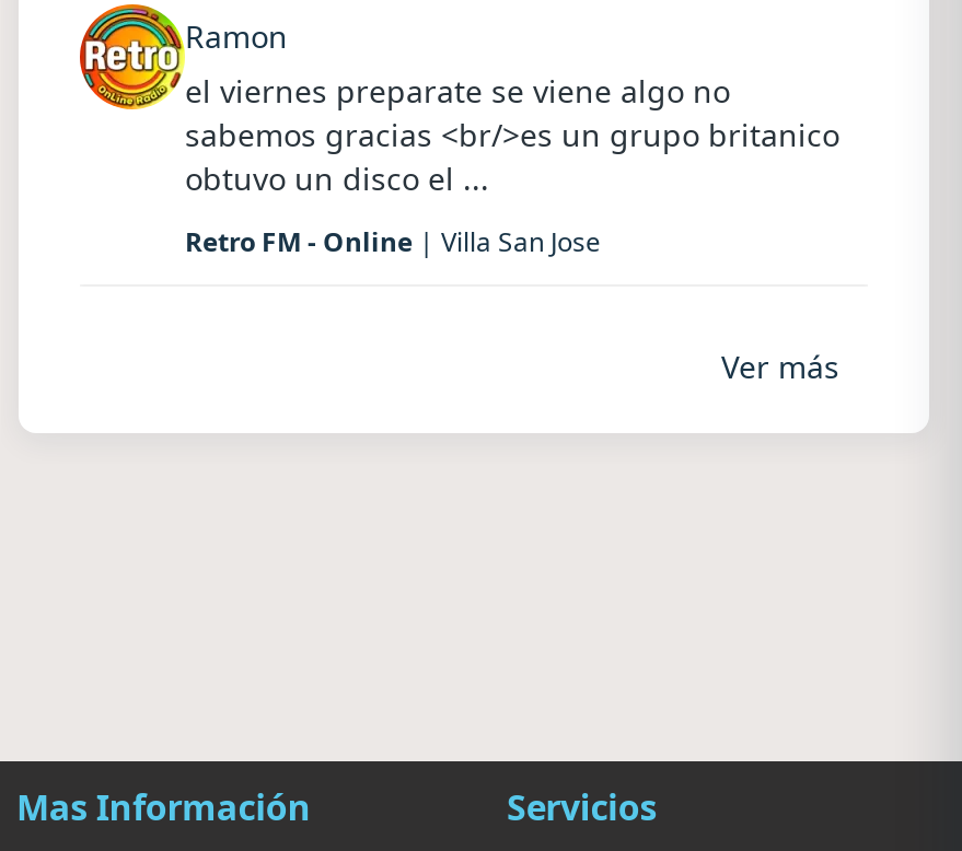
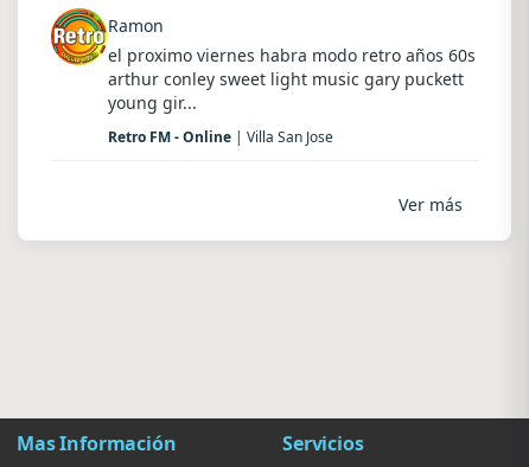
- el viernes preparate se viene algo no
- sabemos gracias <br/>es un grupo britanico
- obtuvo un disco el ...
+ el proximo viernes habra modo retro años 60s
+ arthur conley sweet light music gary puckett
+ young gir...
